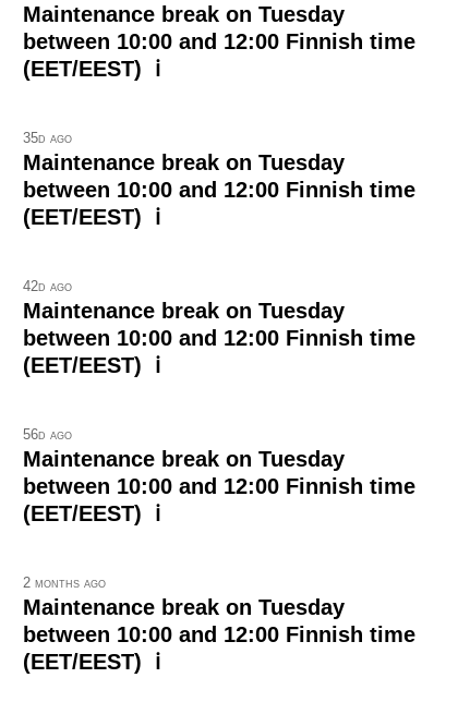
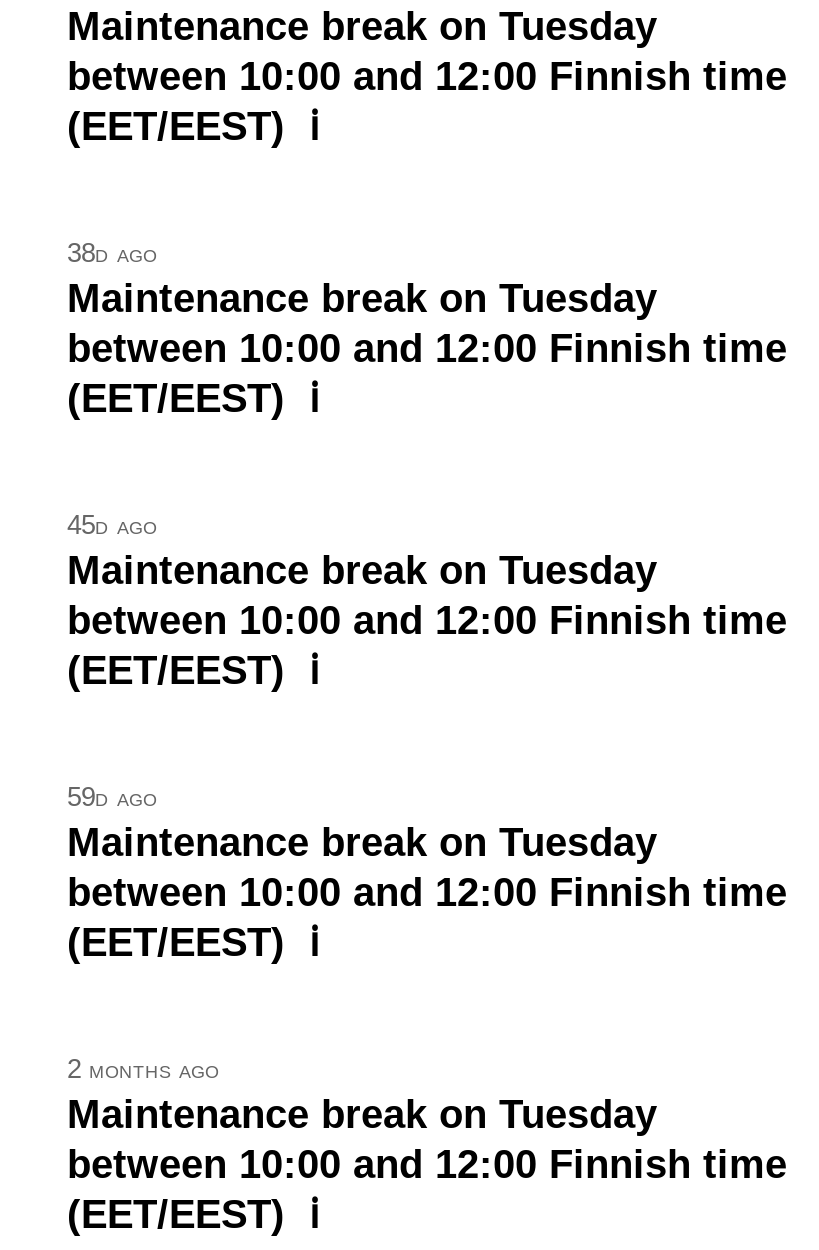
- 35d ago
+ 38d ago

- 42d ago
+ 45d ago

- 56d ago
+ 59d ago
